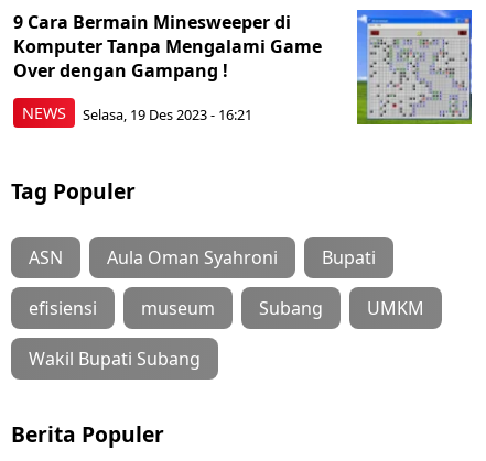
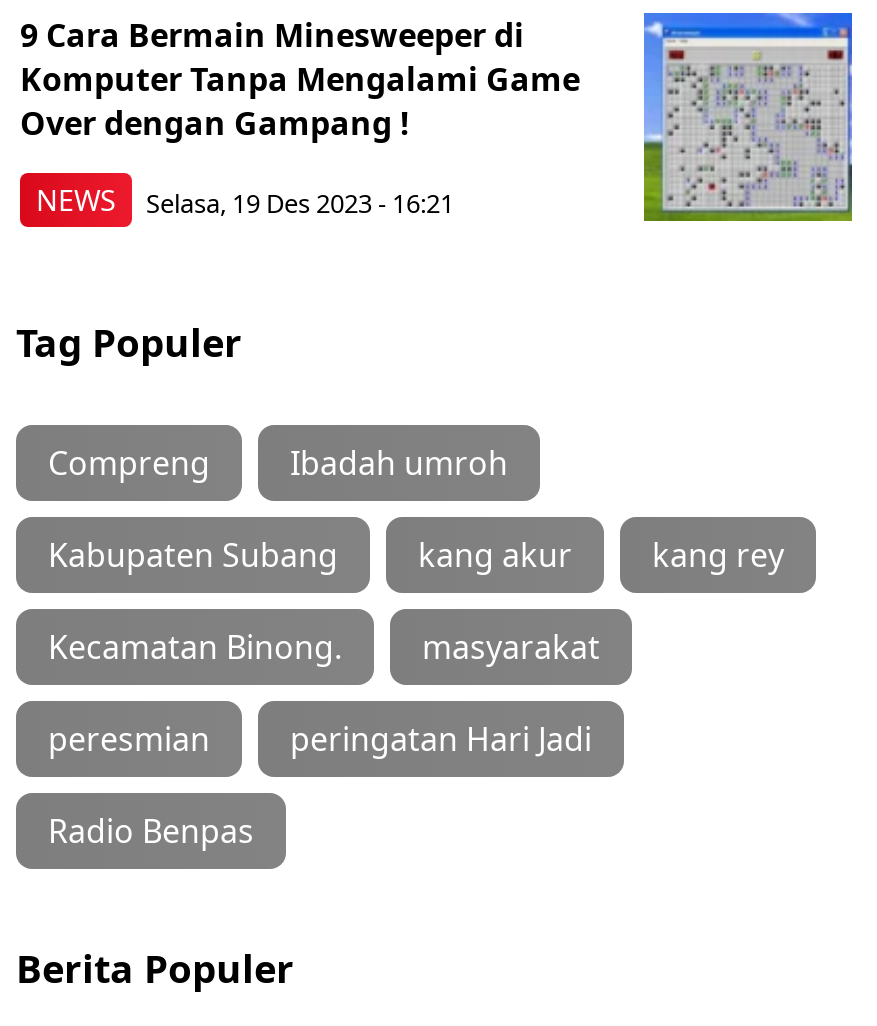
- ASN
- Aula Oman Syahroni
- Bupati
- efisiensi
- museum
- Subang
- UMKM
- Wakil Bupati Subang
+ Compreng
+ Ibadah umroh
+ Kabupaten Subang
+ kang akur
+ kang rey
+ Kecamatan Binong.
+ masyarakat
+ peresmian
+ peringatan Hari Jadi
+ Radio Benpas
